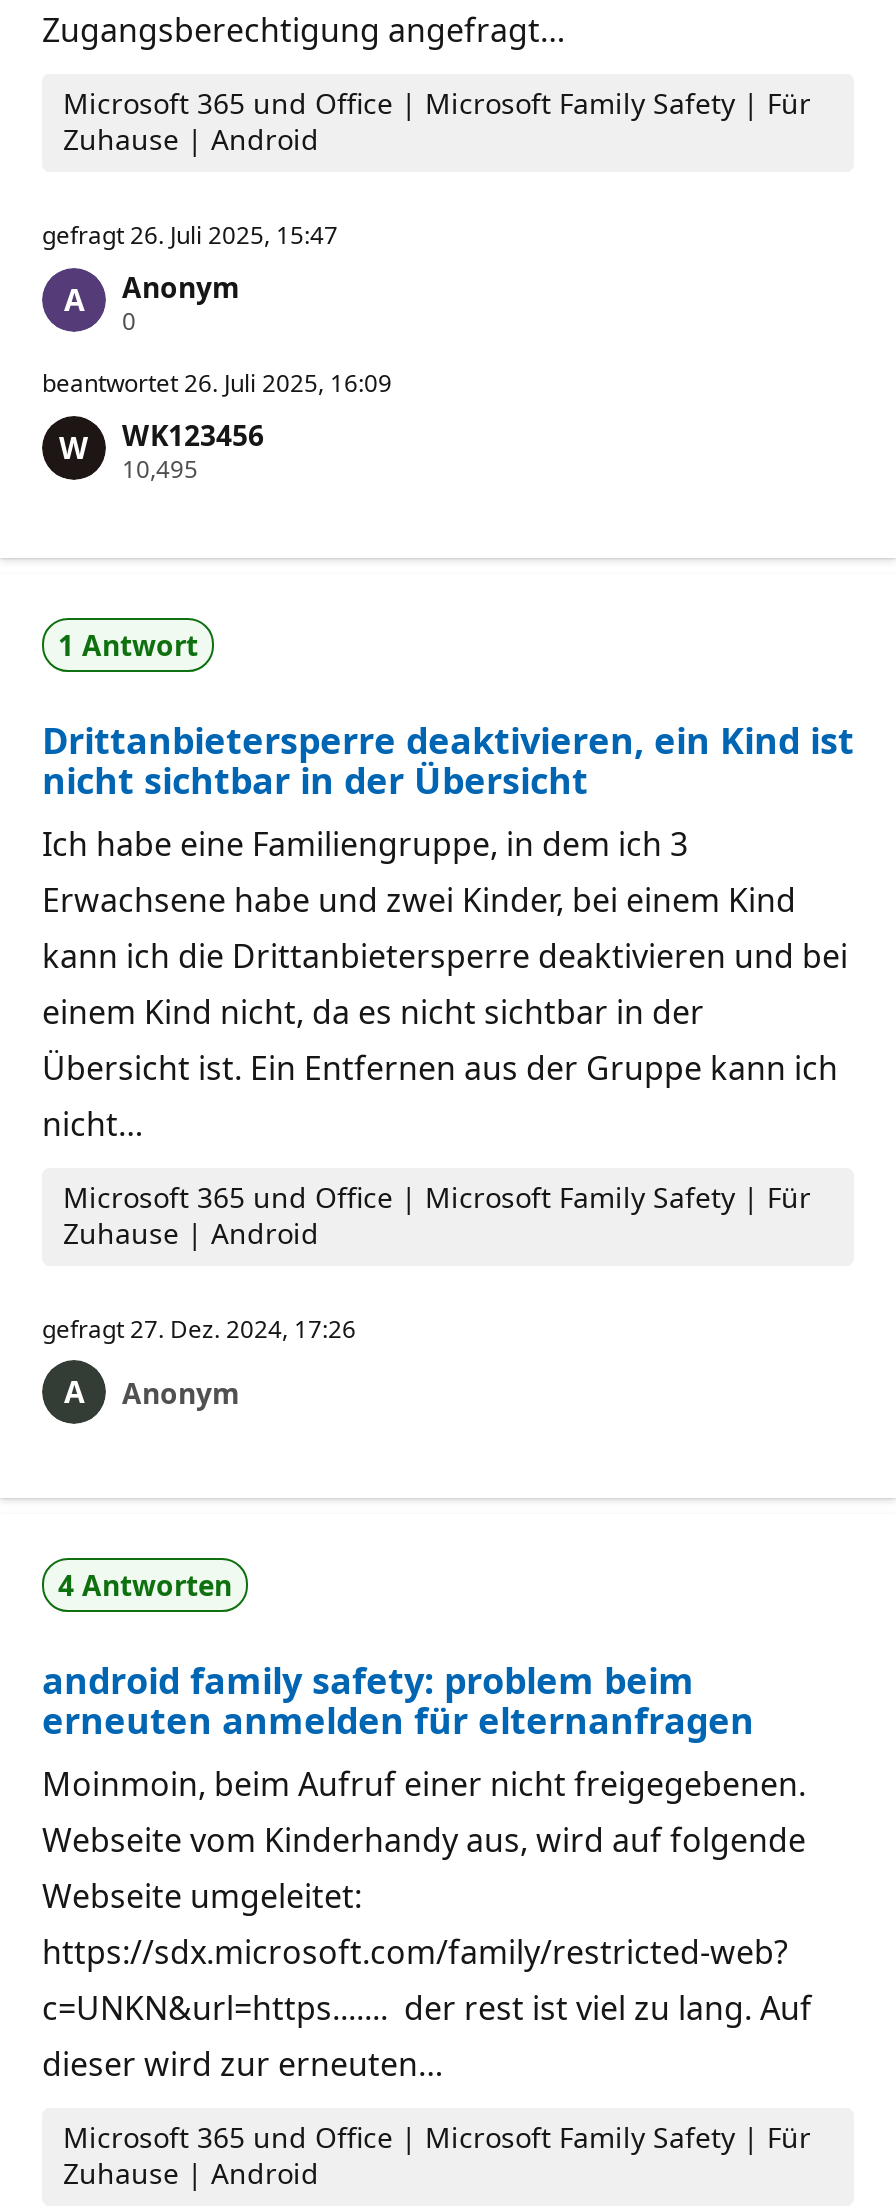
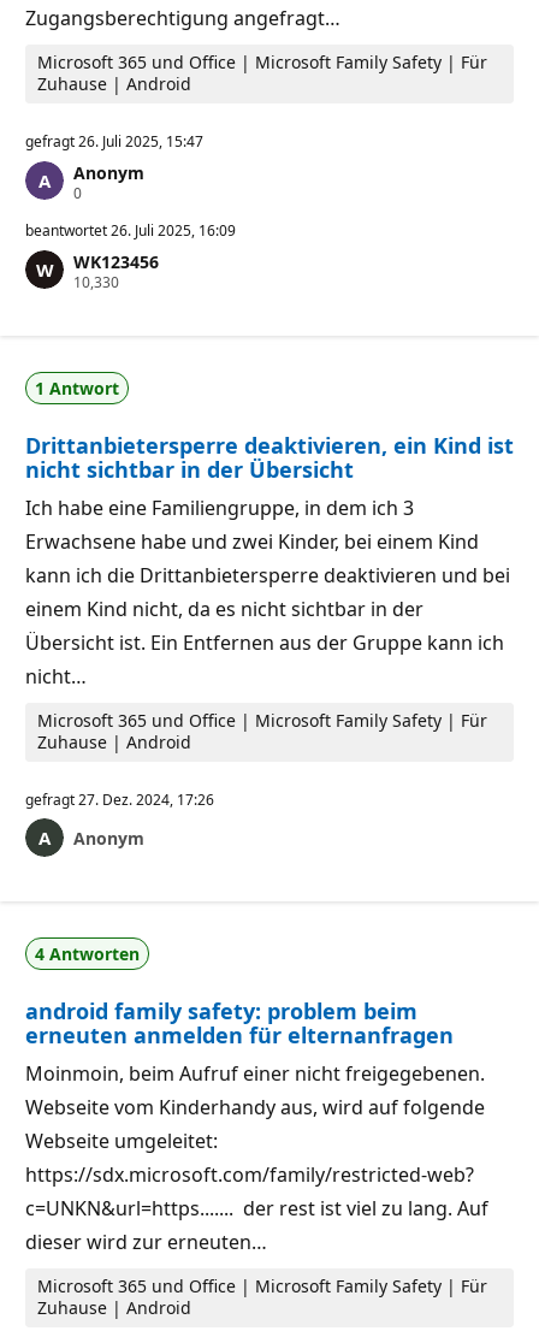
- 10,495 Z
+ 10,330 Z
